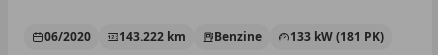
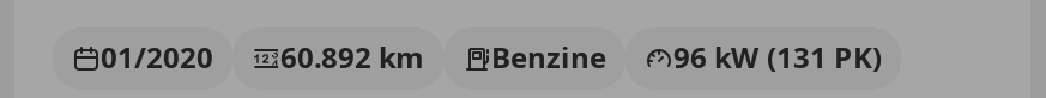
- 06/2020
- 143.222 km
+ 01/2020
+ 60.892 km

- 133 kW (181 PK)
+ 96 kW (131 PK)
